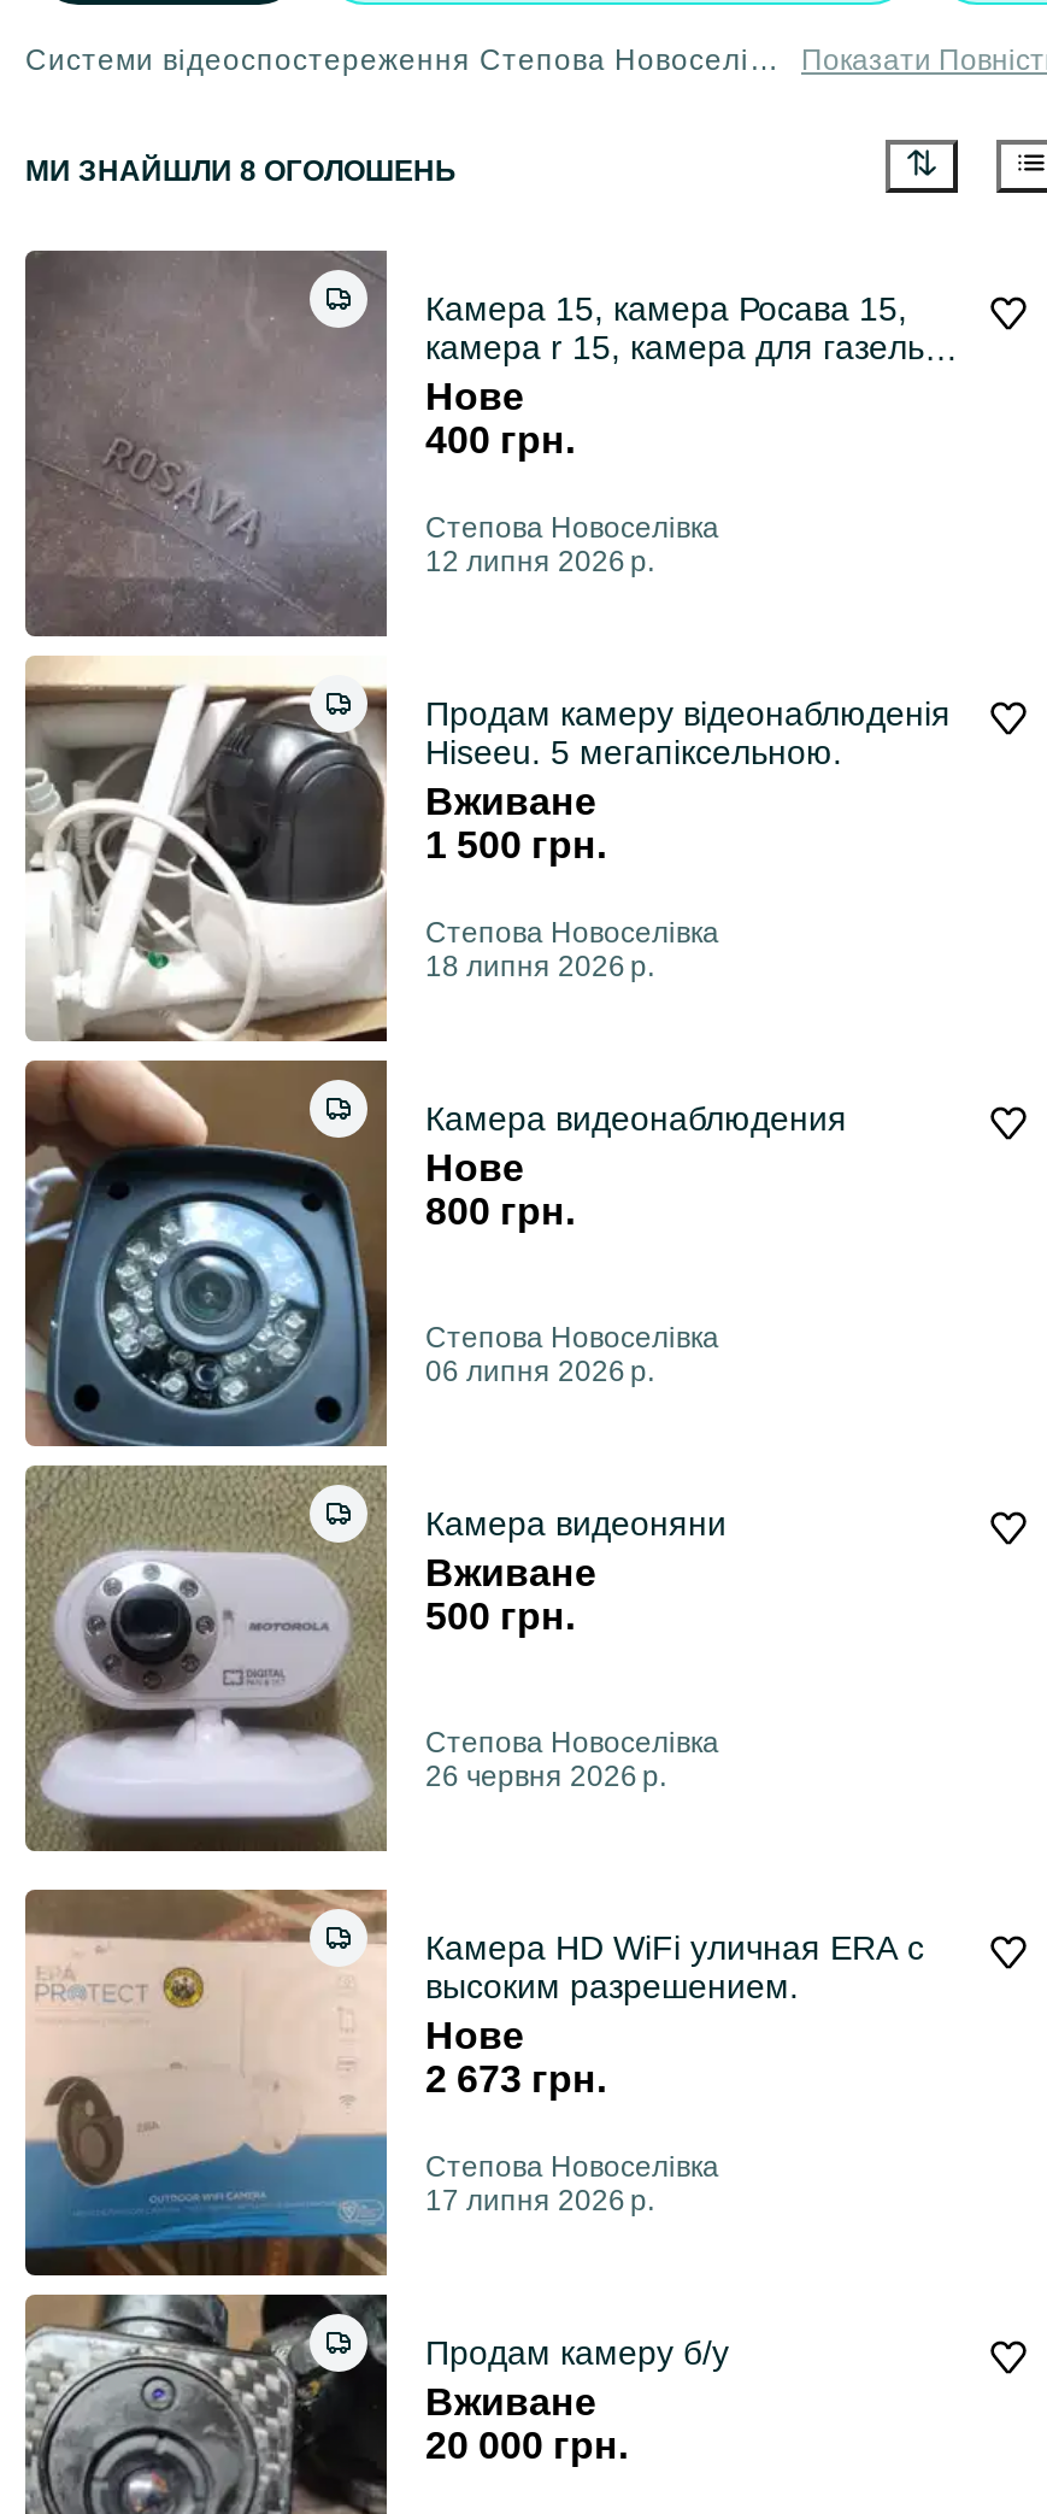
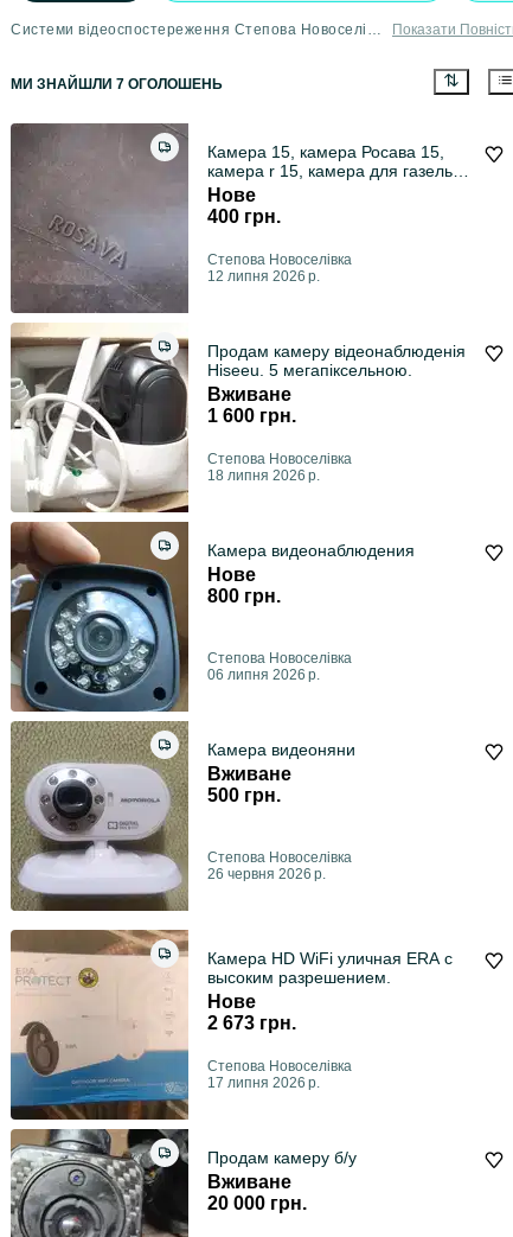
- МИ ЗНАЙШЛИ 8 ОГОЛОШЕНЬ
+ МИ ЗНАЙШЛИ 7 ОГОЛОШЕНЬ

- 1 500 грн.
+ 1 600 грн.
